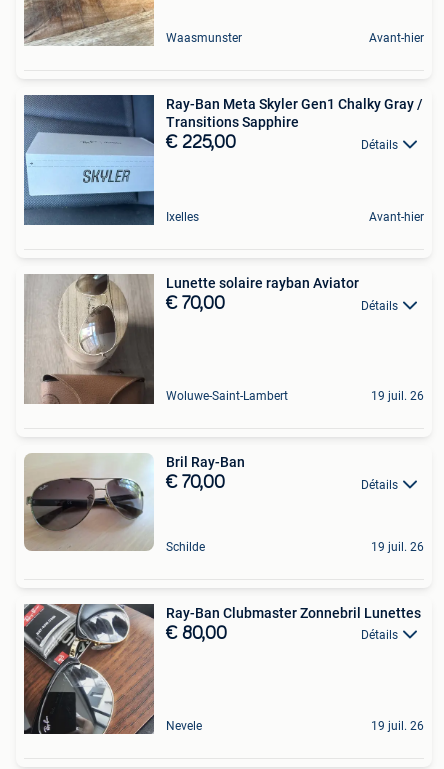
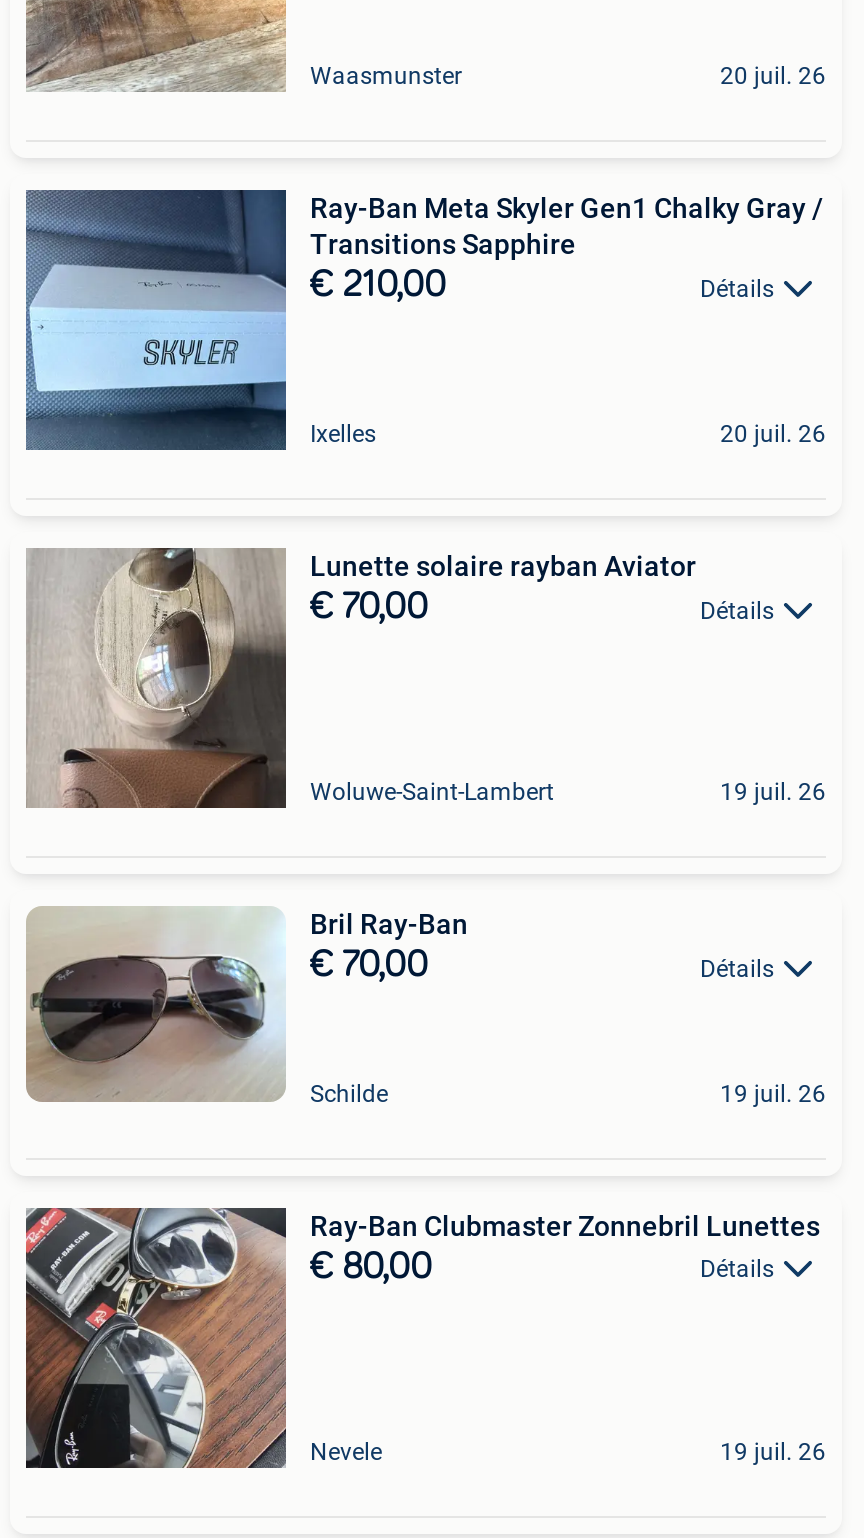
- Avant-hier
+ 20 juil. 26

- € 225,00
+ € 210,00

- Avant-hier
+ 20 juil. 26
